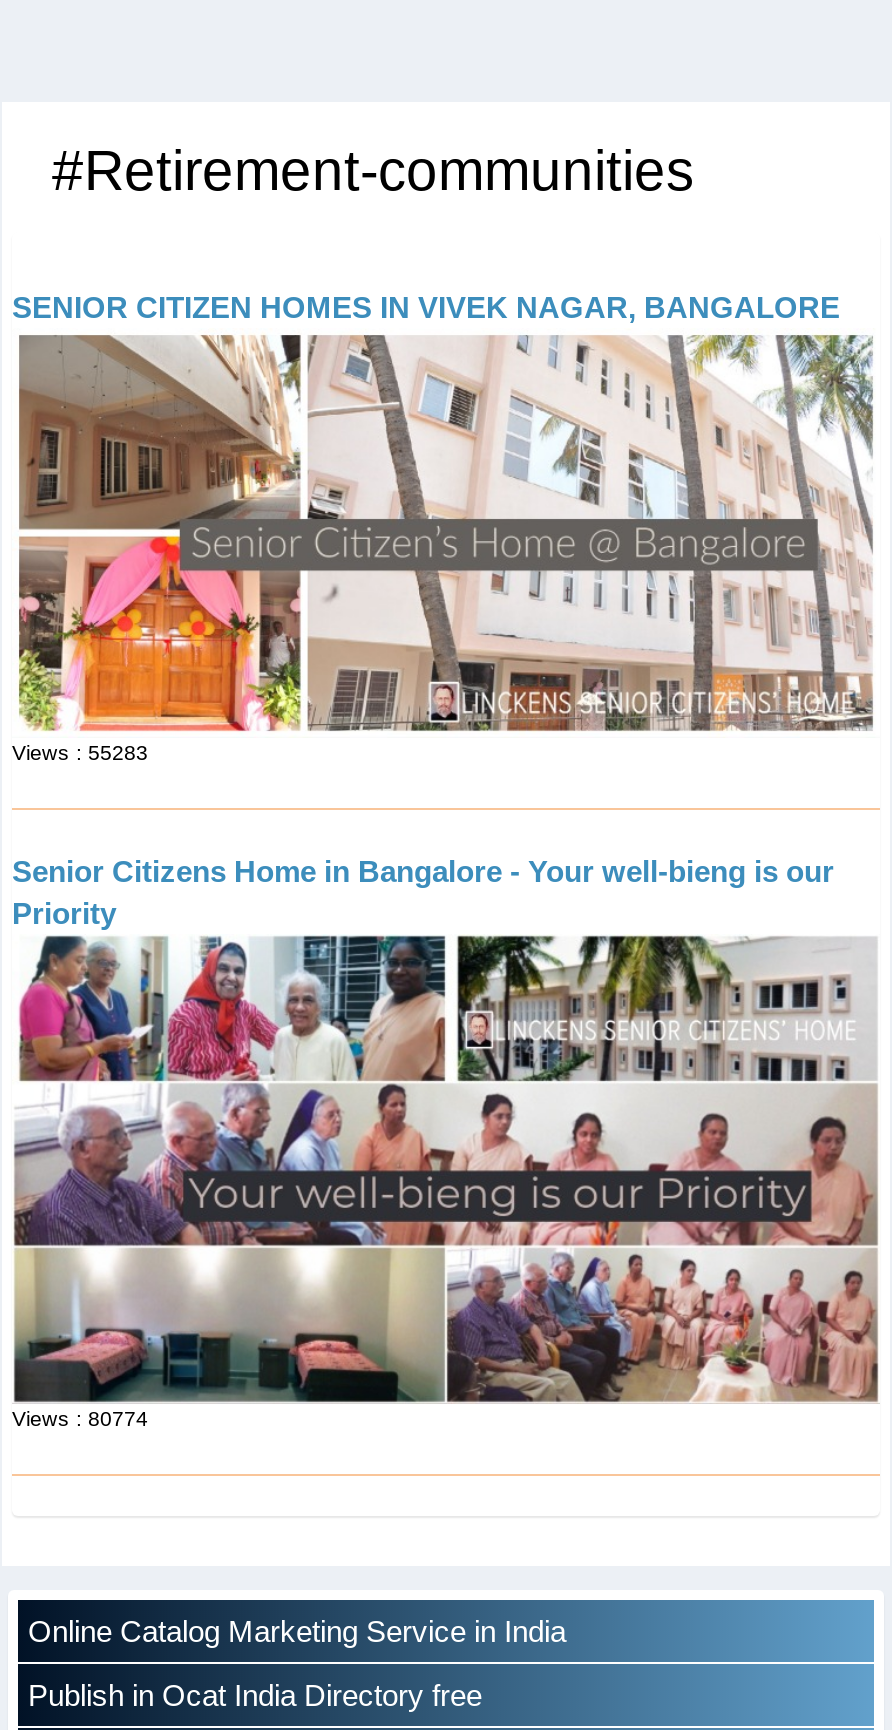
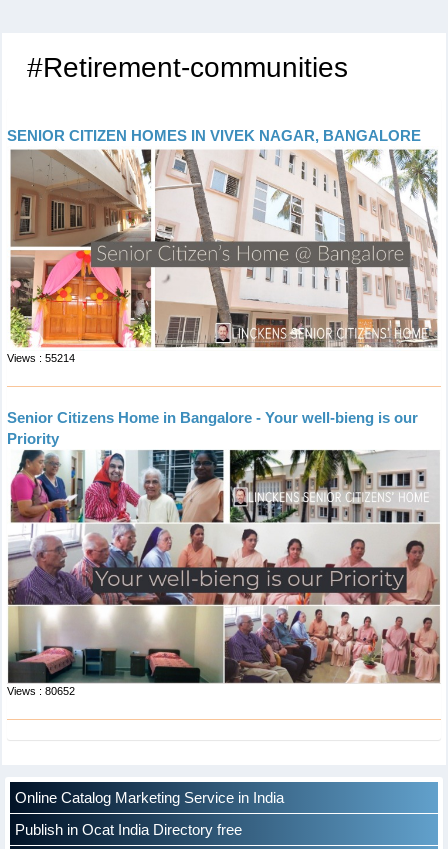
- Views : 55283
+ Views : 55214

- Views : 80774
+ Views : 80652
